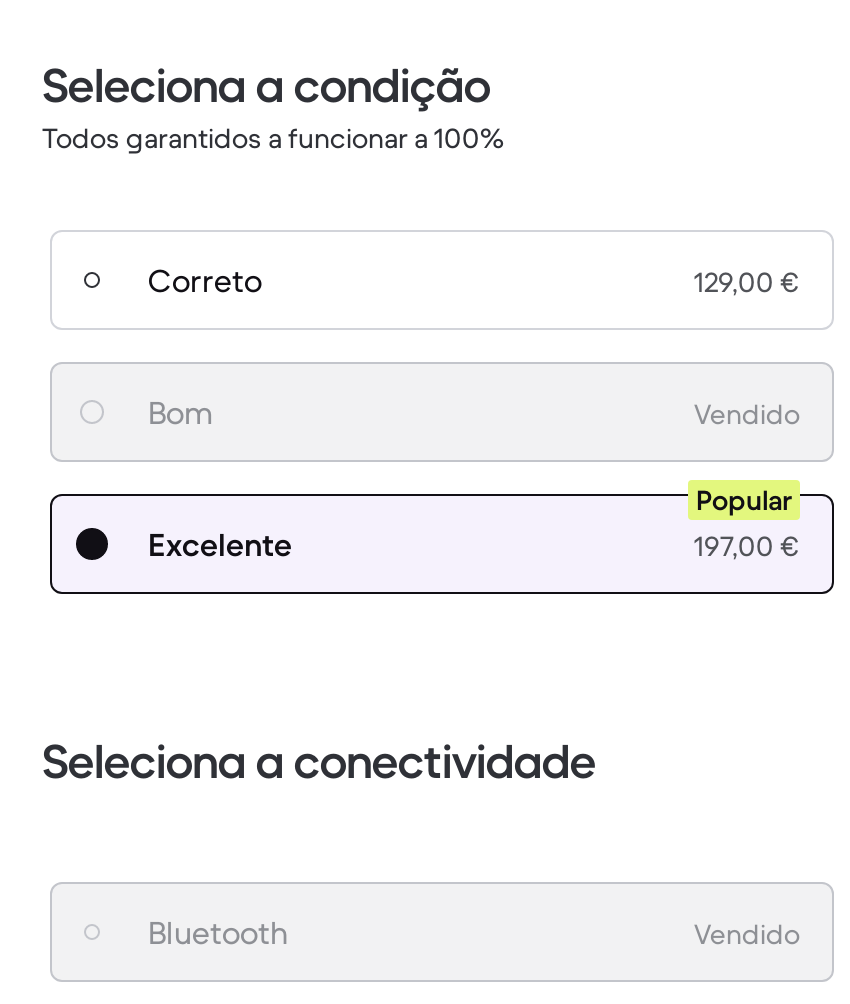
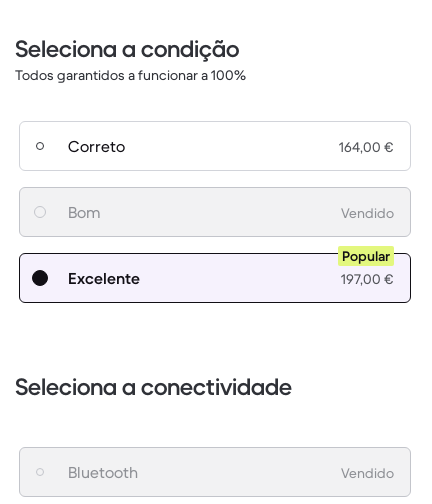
- 129,00 €
+ 164,00 €
